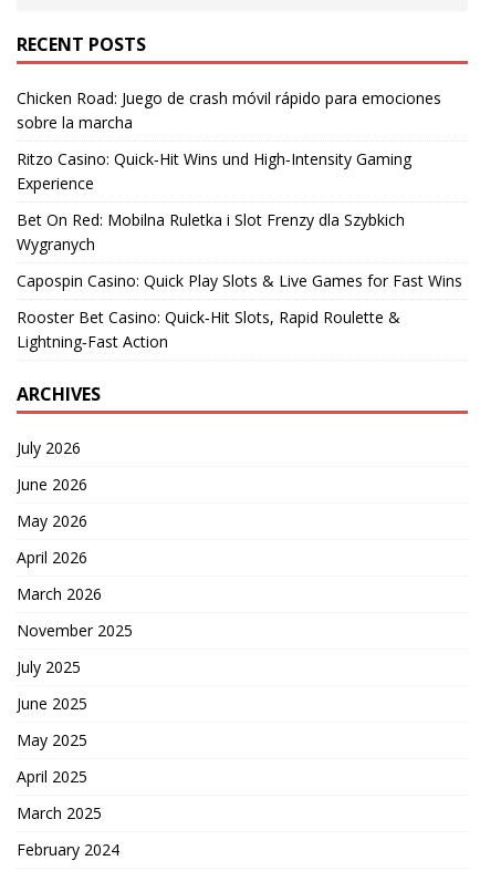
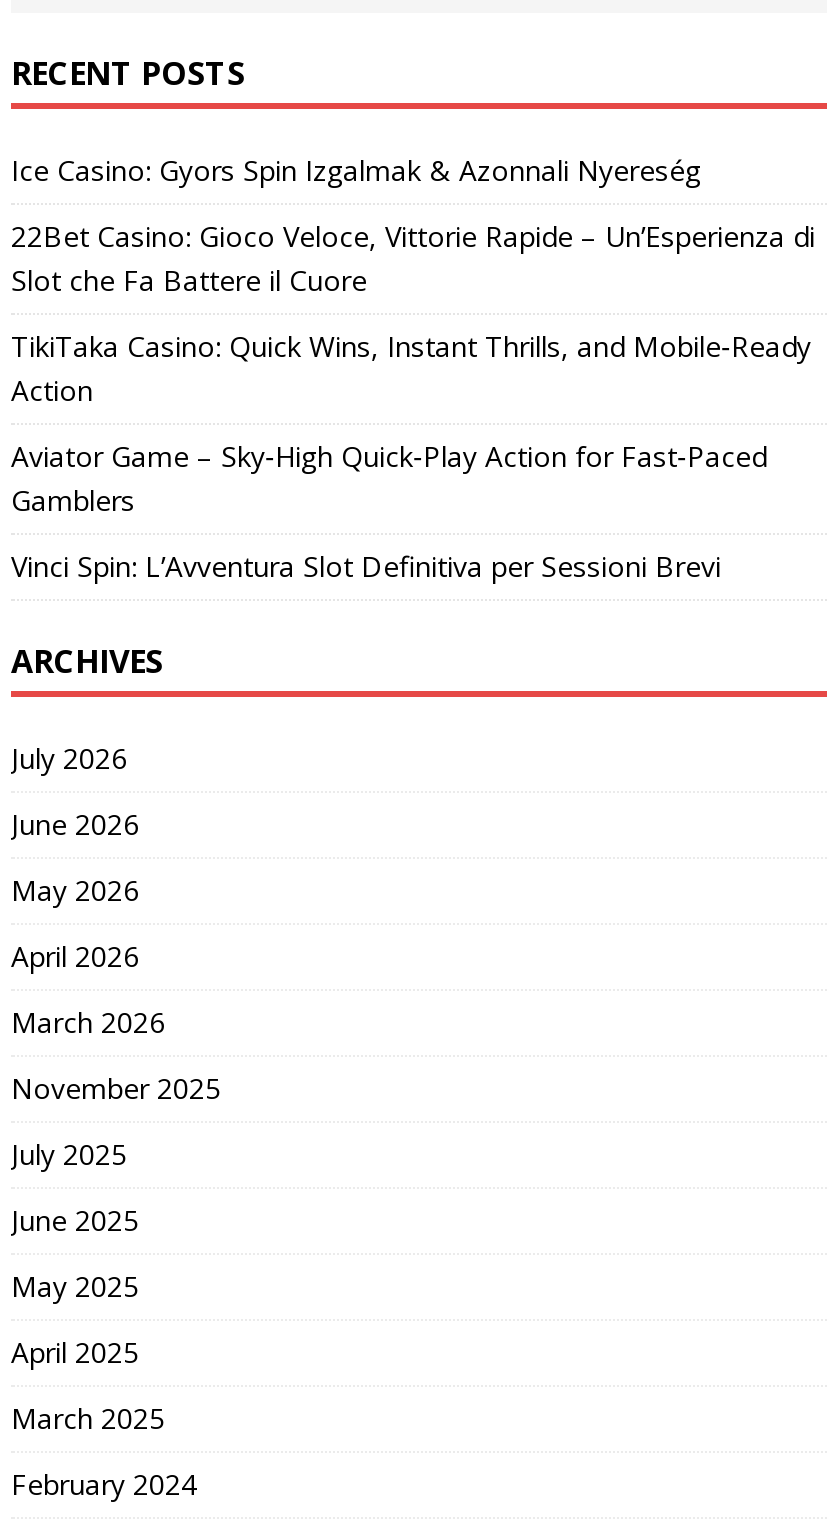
- Chicken Road: Juego de crash móvil rápido para emociones
- sobre la marcha
+ Ice Casino: Gyors Spin Izgalmak & Azonnali Nyereség

- Ritzo Casino: Quick‑Hit Wins und High‑Intensity Gaming
- Experience
+ 22Bet Casino: Gioco Veloce, Vittorie Rapide – Un’Esperienza di
+ Slot che Fa Battere il Cuore

- Bet On Red: Mobilna Ruletka i Slot Frenzy dla Szybkich
- Wygranych
+ TikiTaka Casino: Quick Wins, Instant Thrills, and Mobile‑Ready
+ Action

- Capospin Casino: Quick Play Slots & Live Games for Fast Wins
+ Aviator Game – Sky‑High Quick‑Play Action for Fast‑Paced
+ Gamblers

- Rooster Bet Casino: Quick‑Hit Slots, Rapid Roulette &
- Lightning‑Fast Action
+ Vinci Spin: L’Avventura Slot Definitiva per Sessioni Brevi
